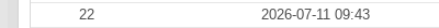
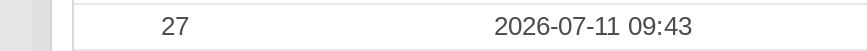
- 22
+ 27
